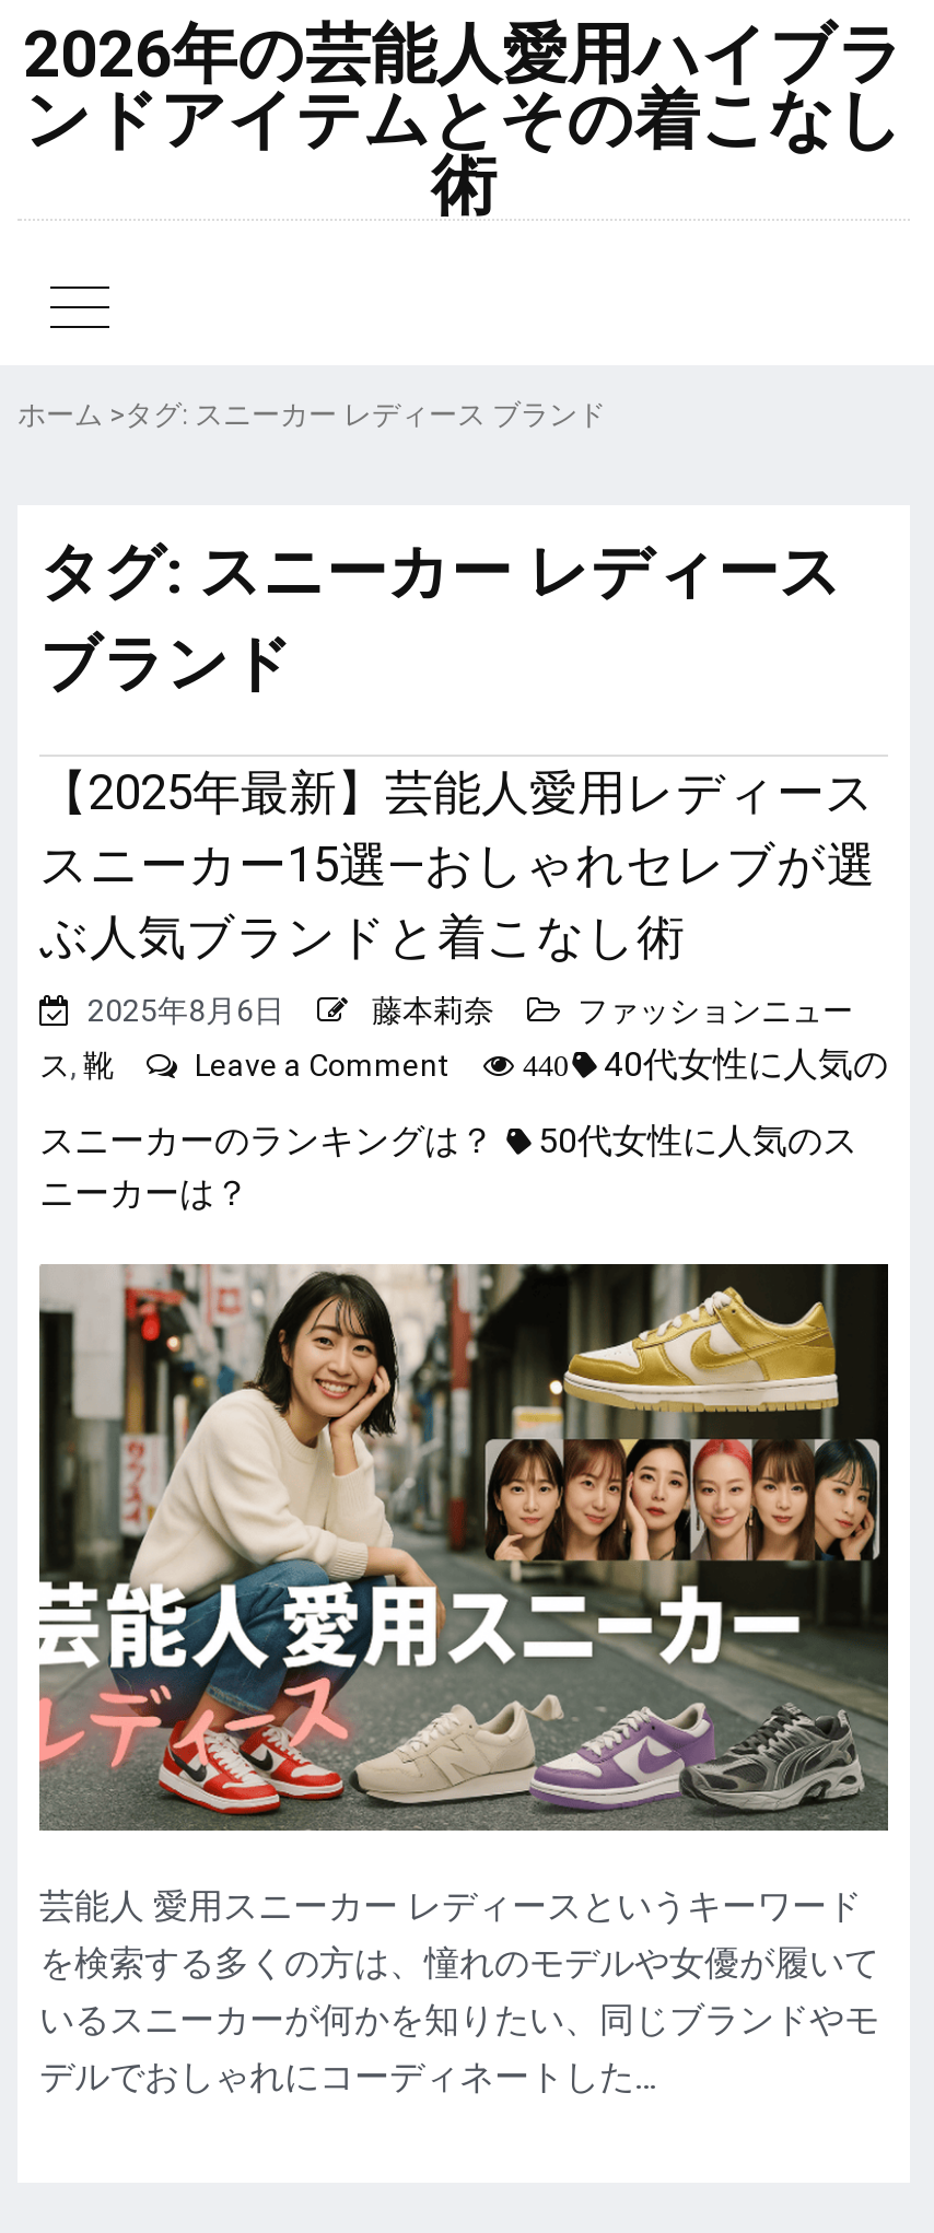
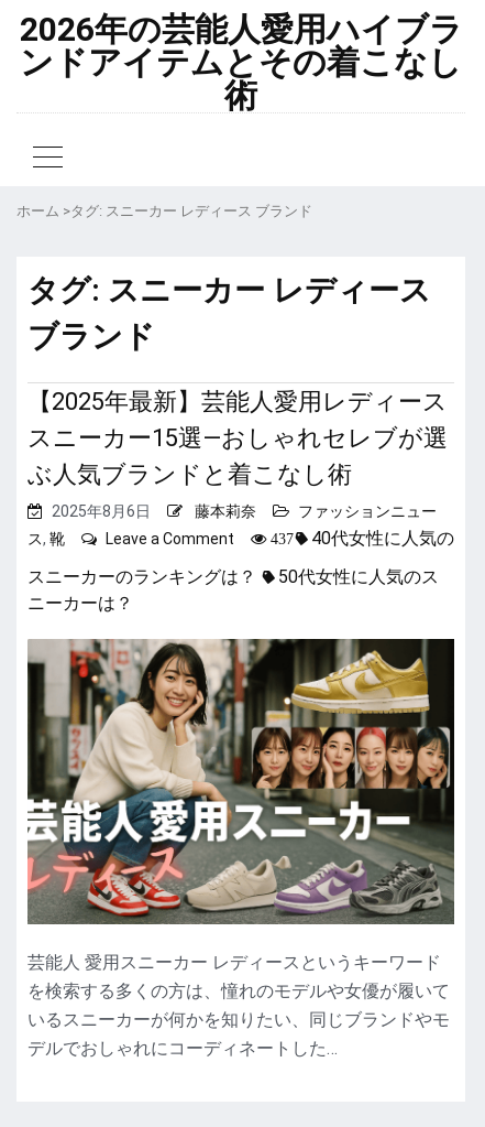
- 440
+ 437
